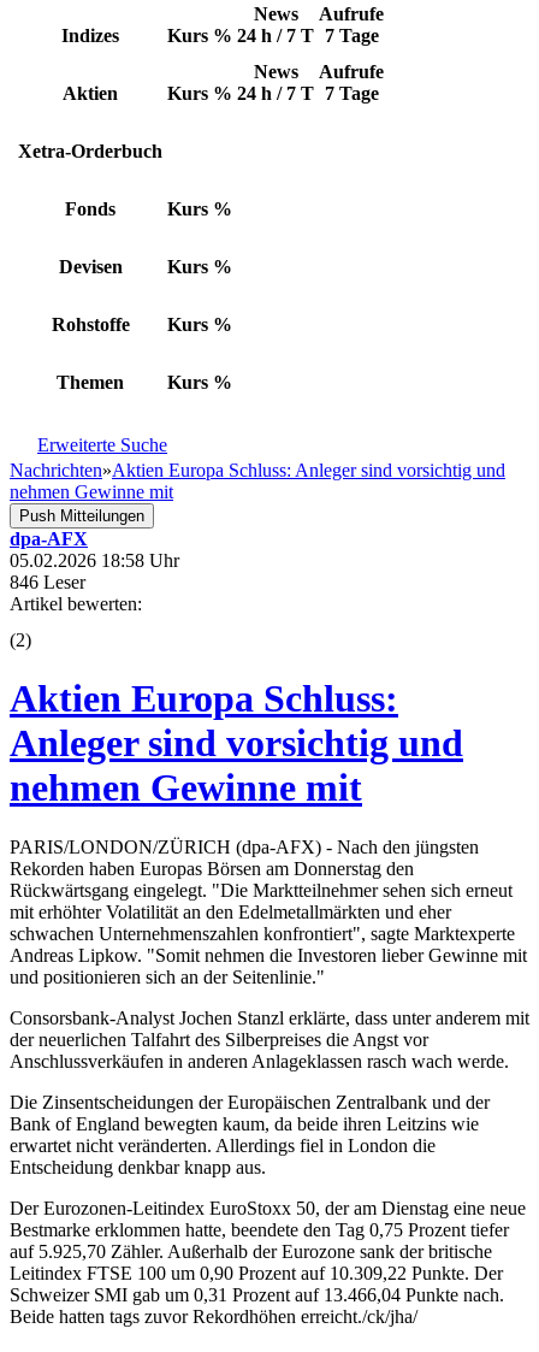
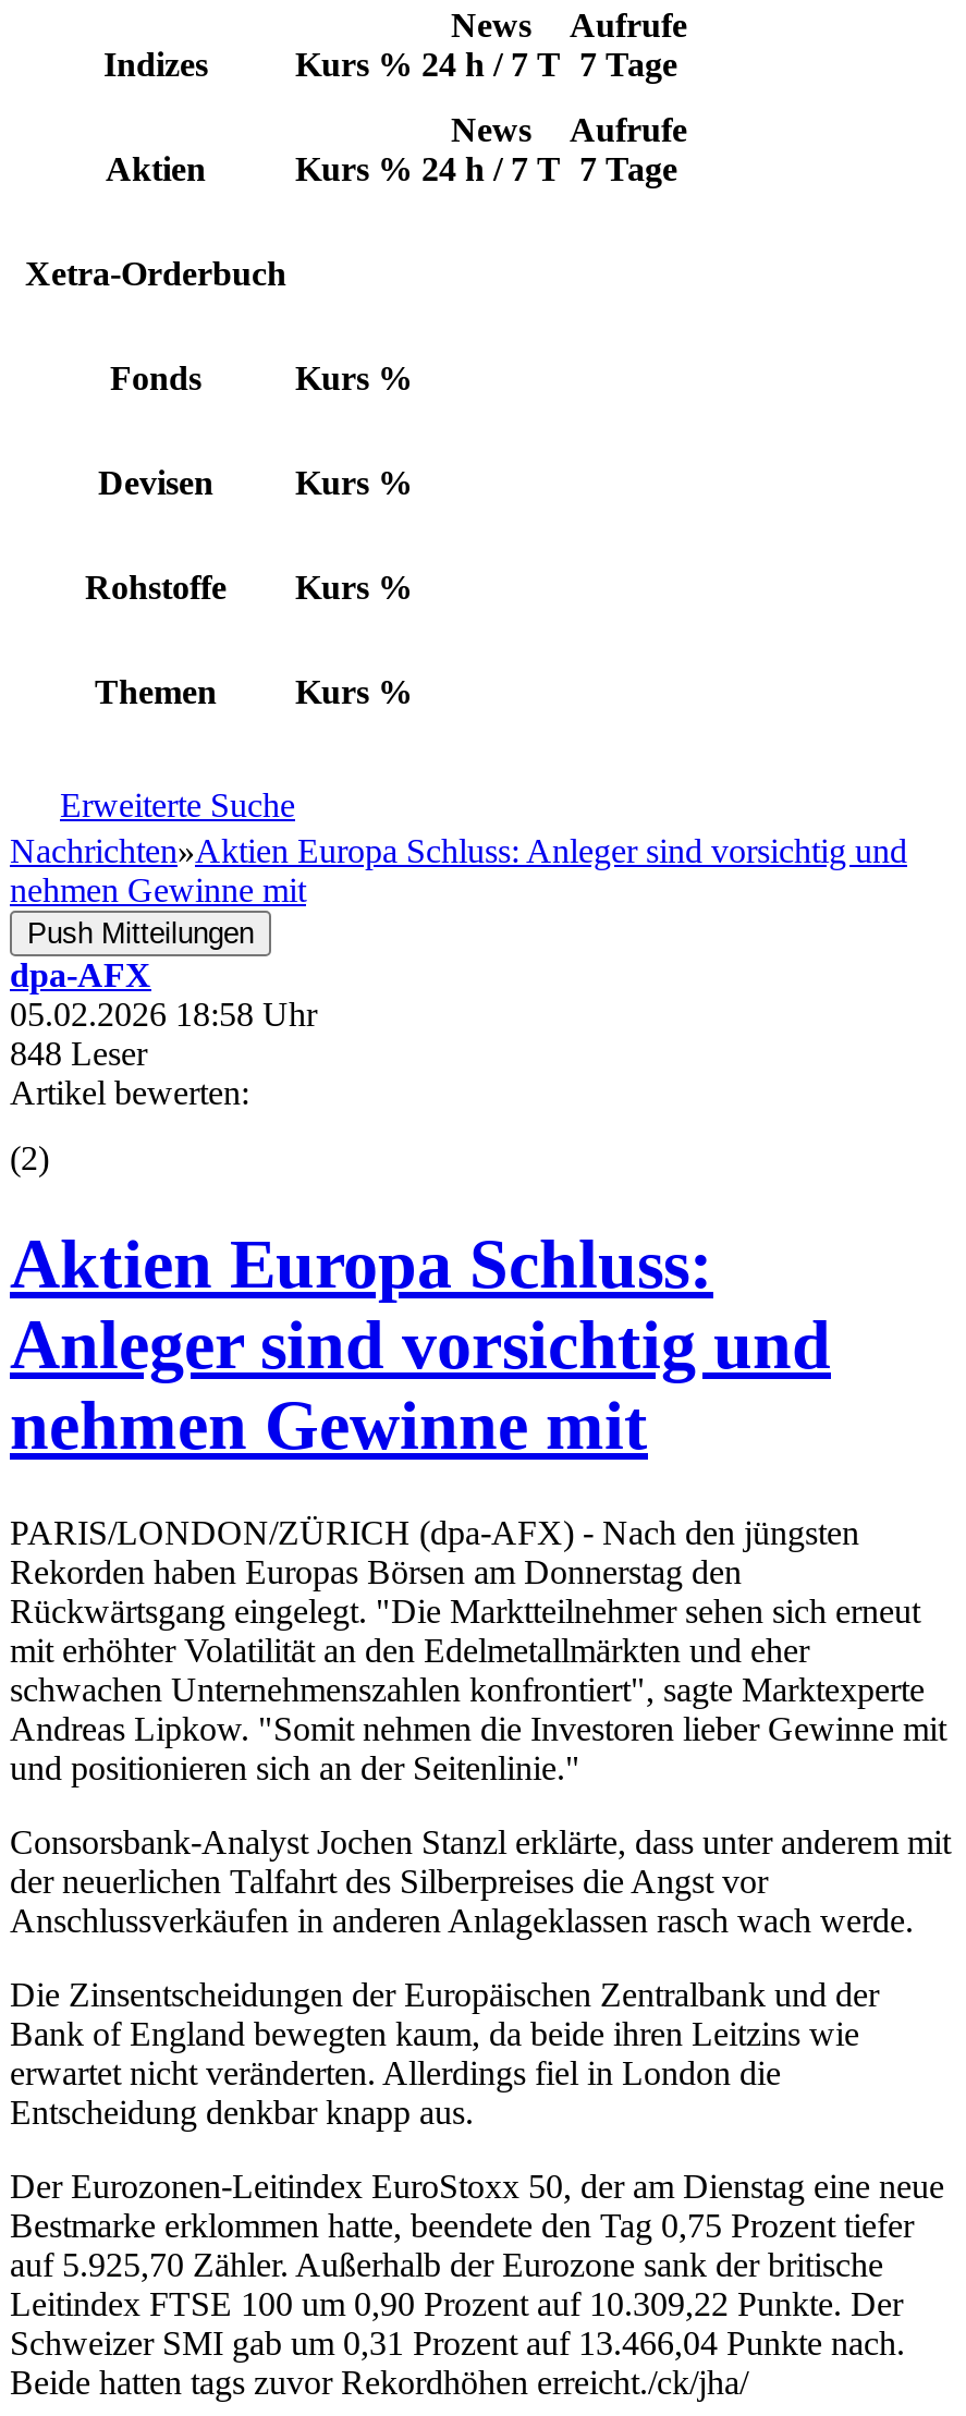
- 846 Leser
+ 848 Leser
